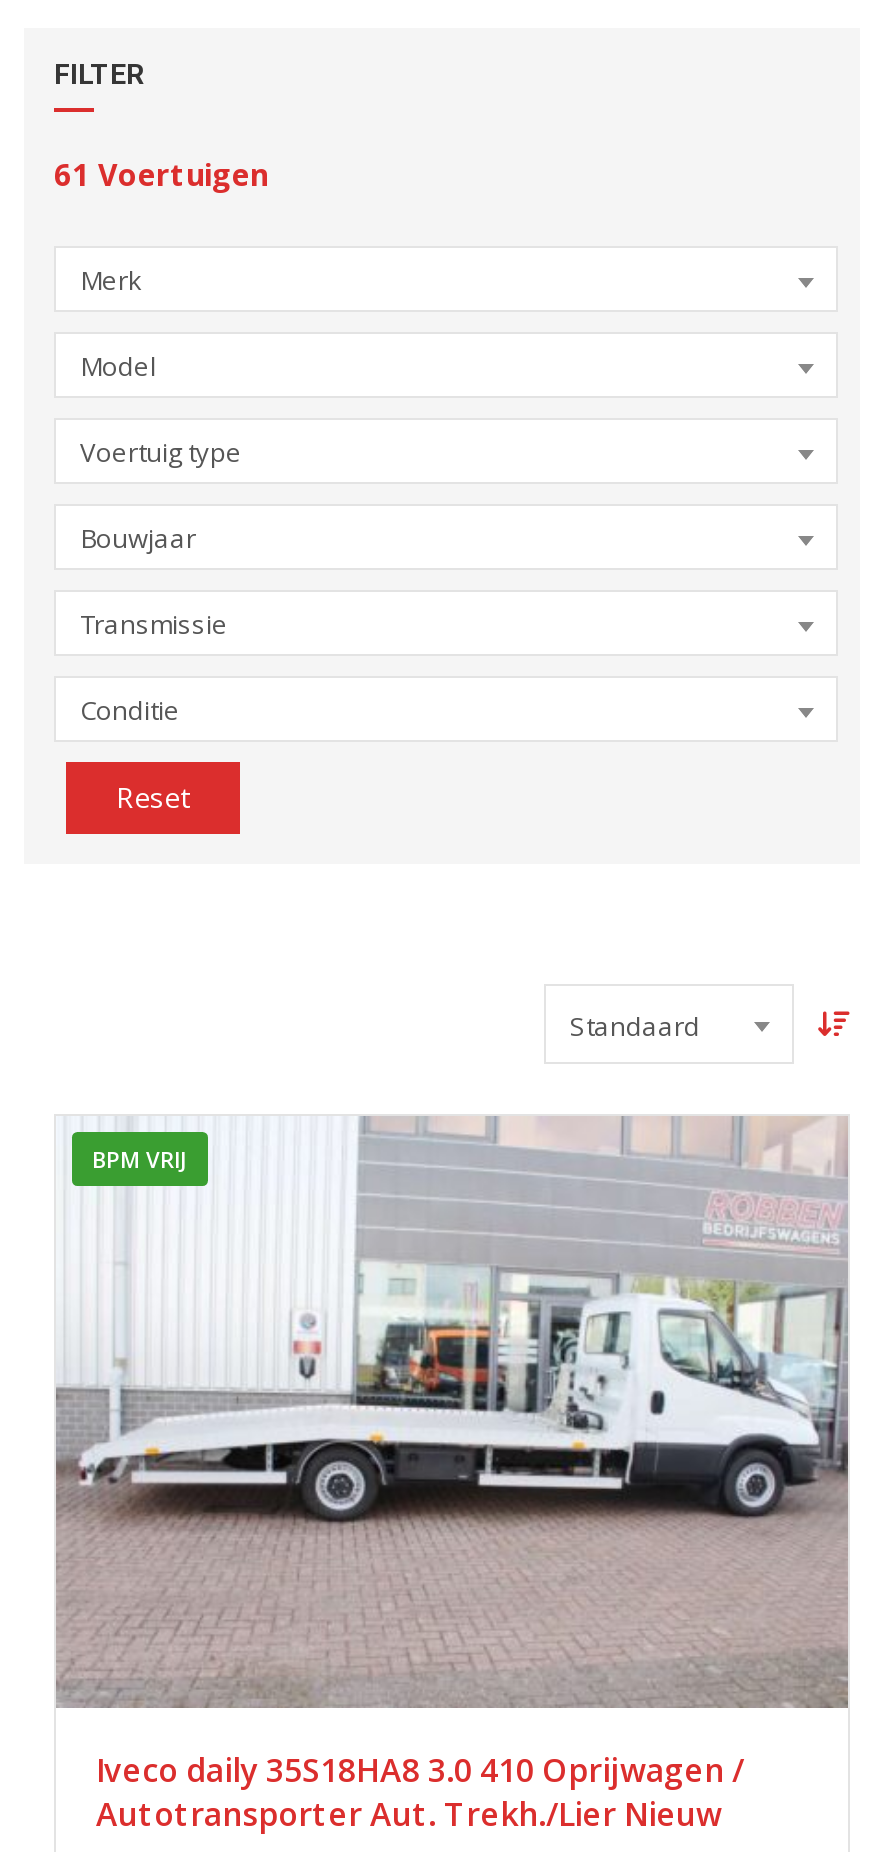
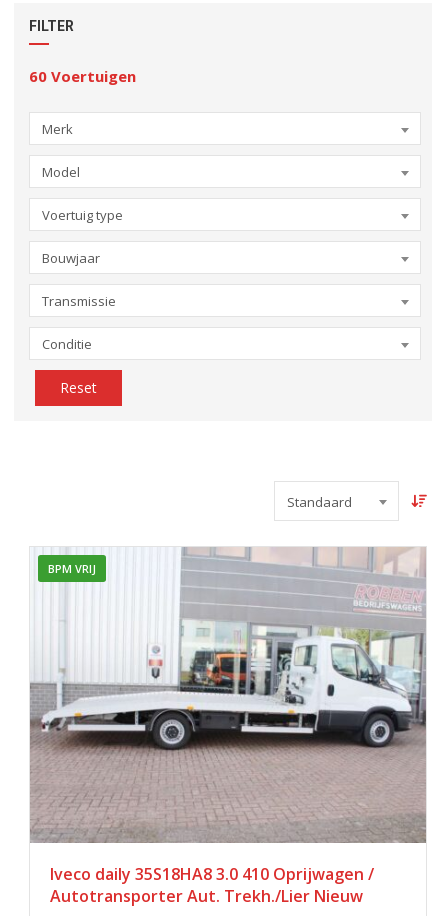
- 61 Voertuigen
+ 60 Voertuigen
